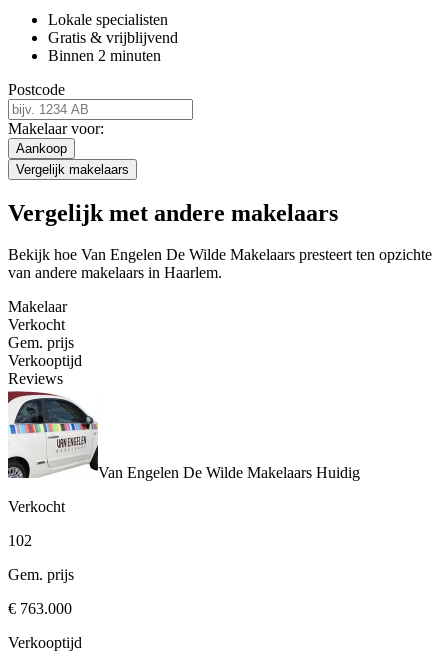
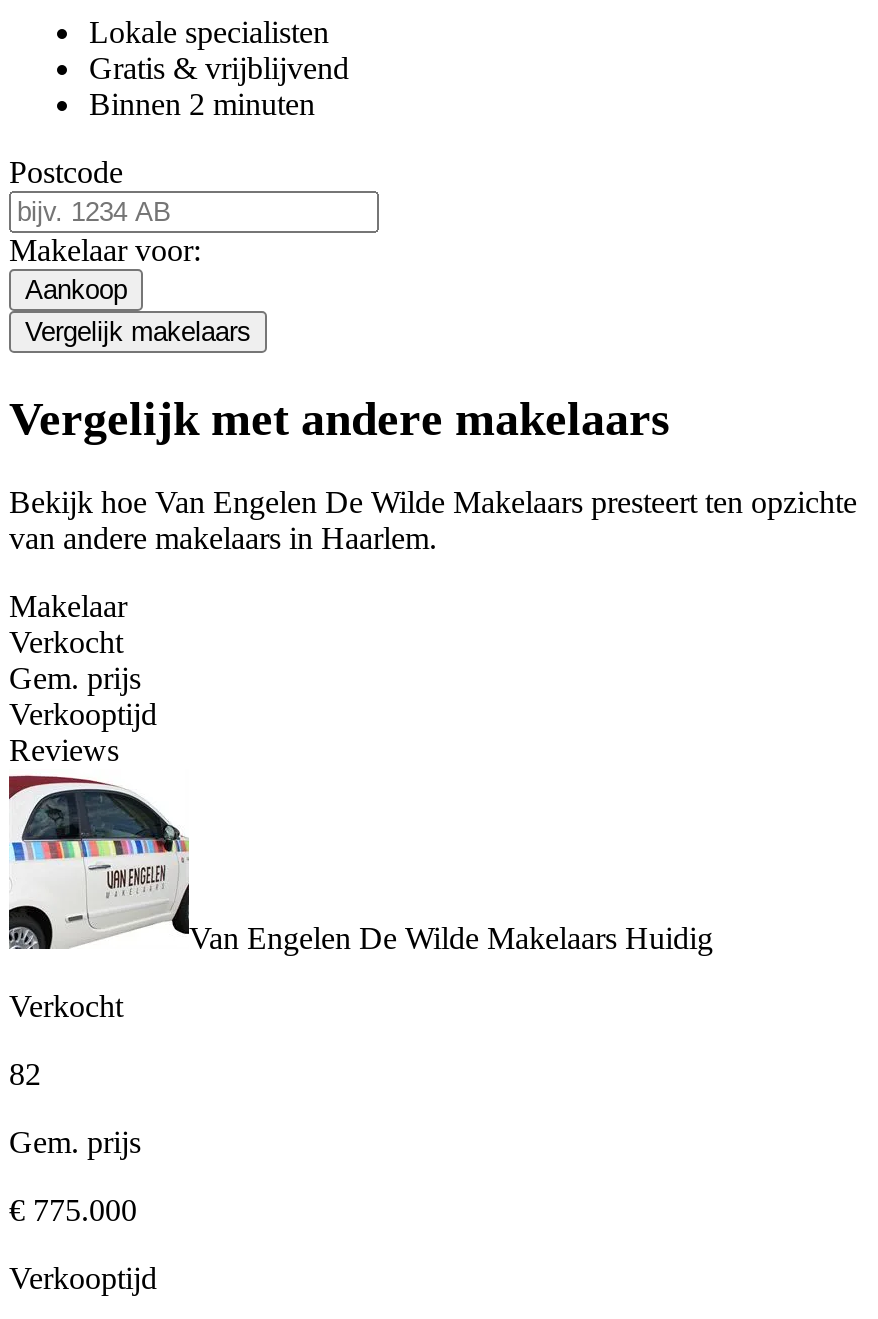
- 102
+ 82

- € 763.000
+ € 775.000
